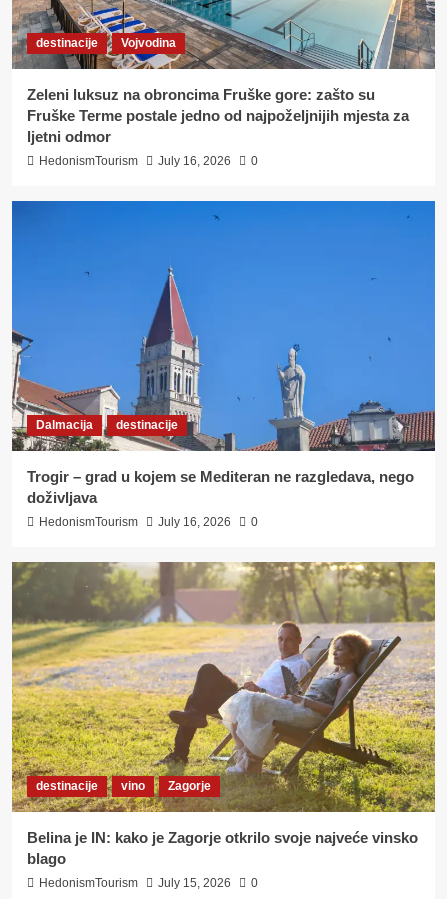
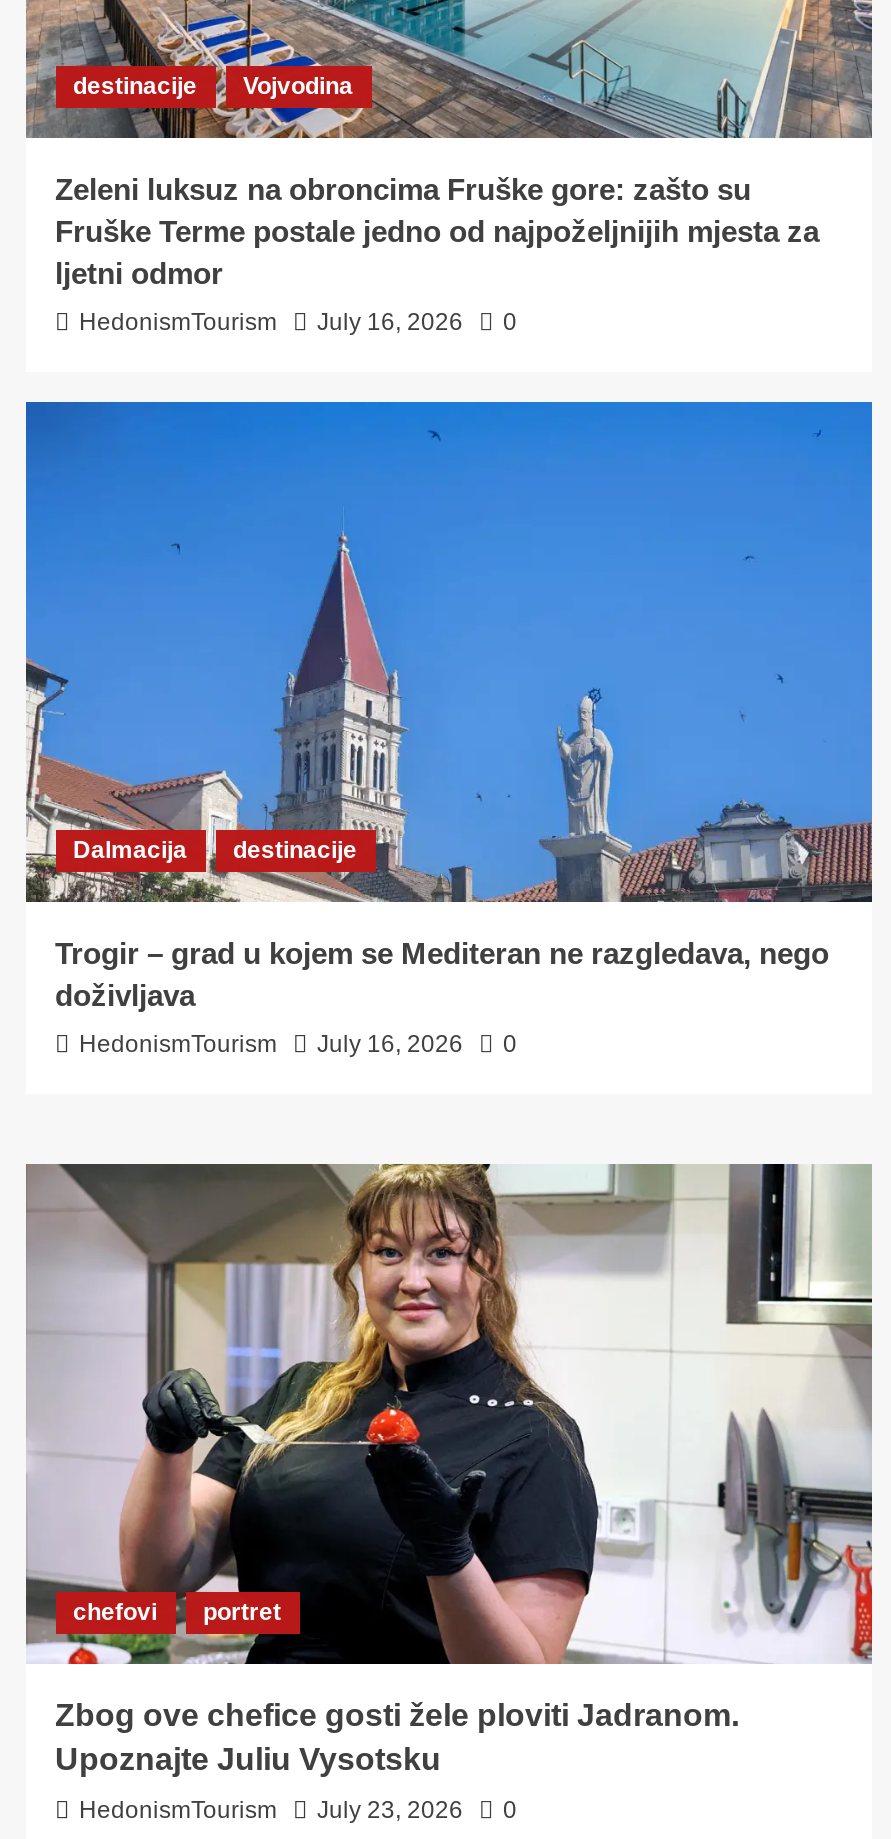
- [image]
- destinacije
- vino
- Zagorje
+ [image]
+ chefovi
+ portret

- Belina je IN: kako je Zagorje otkrilo svoje najveće vinsko
- blago
+ Zbog ove chefice gosti žele ploviti Jadranom.
+ Upoznajte Juliu Vysotsku

- HedonismTourism July 15, 2026 0
+ HedonismTourism July 23, 2026 0
